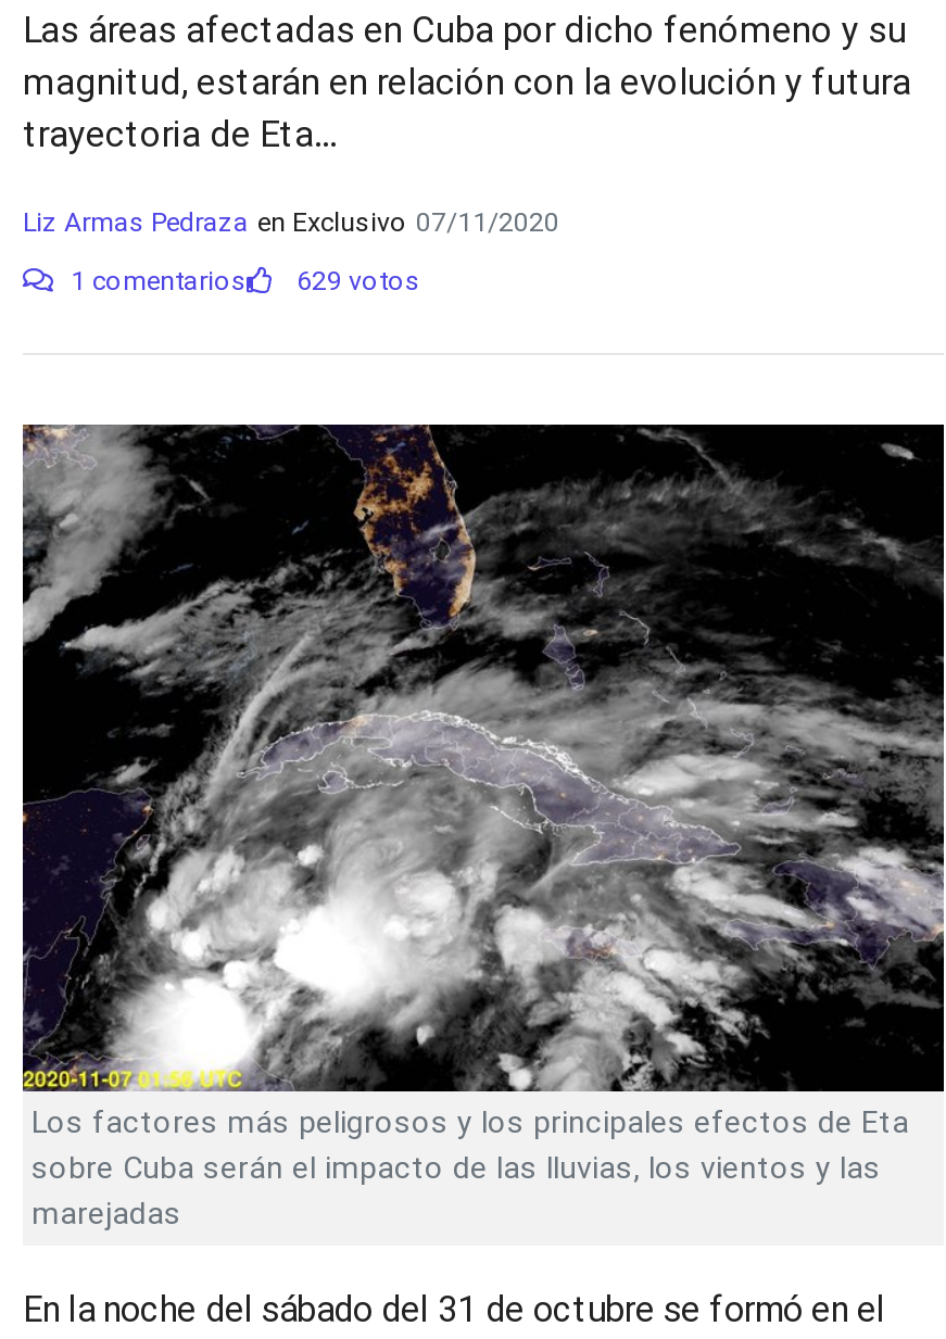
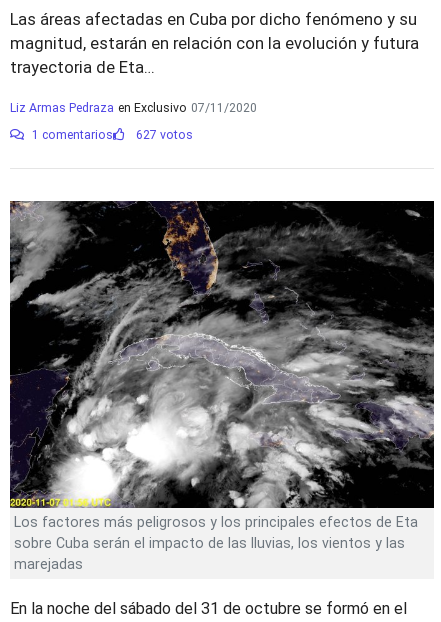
- 1 comentarios 629 votos
+ 1 comentarios 627 votos
